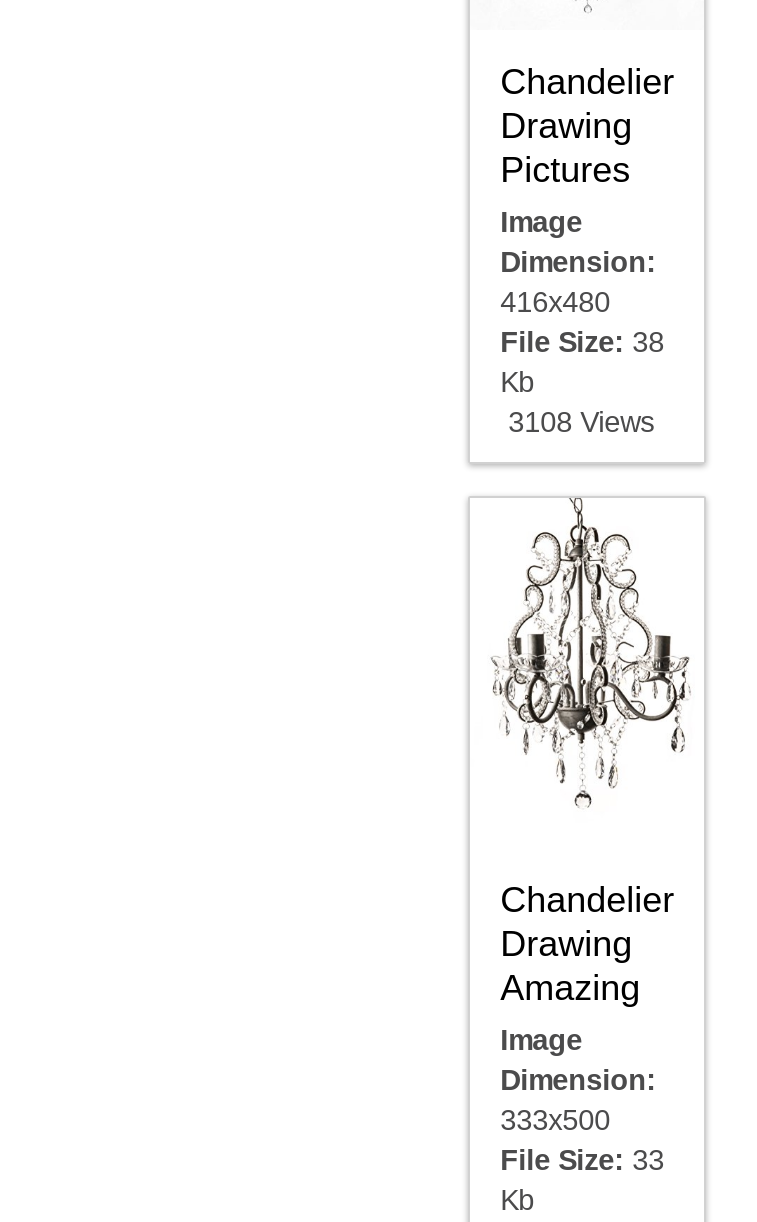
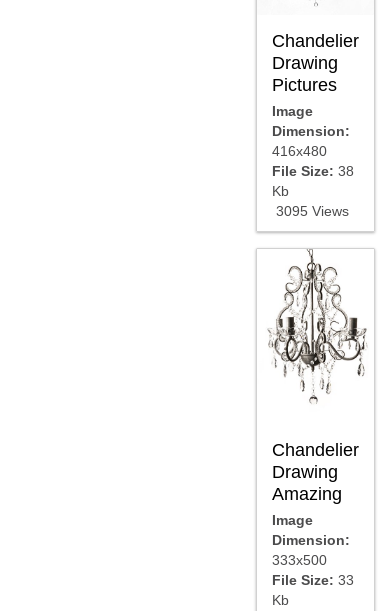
- 3108 Views
+ 3095 Views
